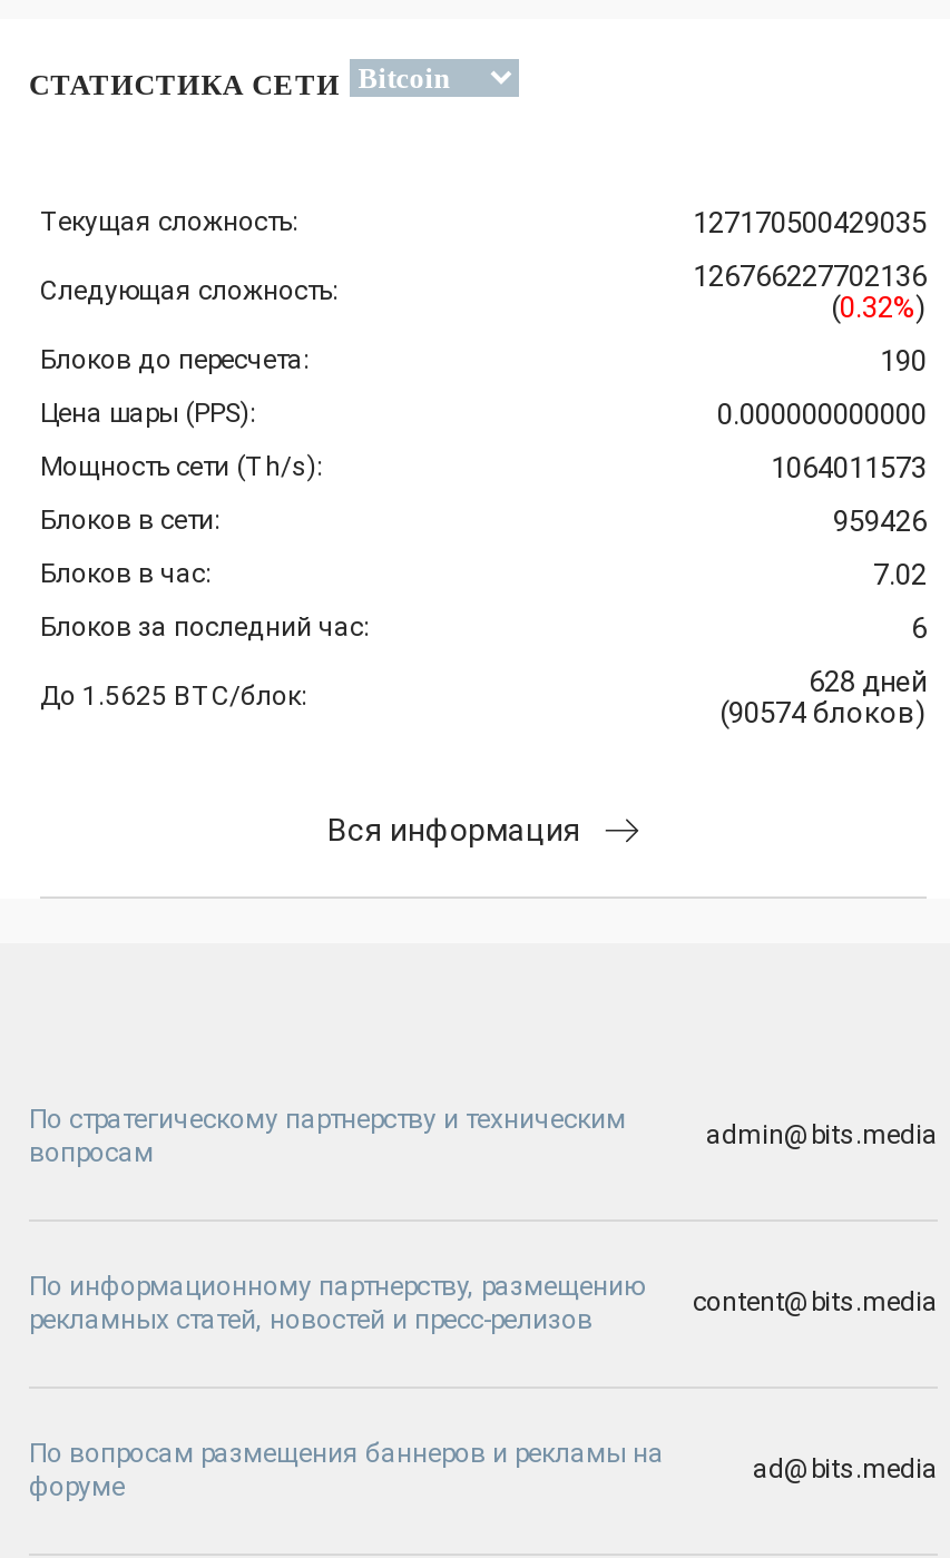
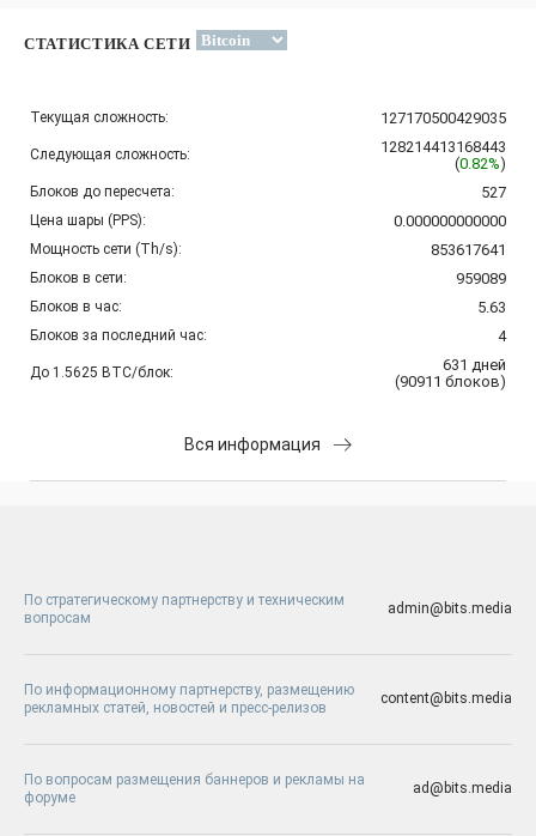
- 126766227702136
+ 128214413168443

- (0.32%)
+ (0.82%)

- 190
+ 527

- 1064011573
+ 853617641

- 959426
+ 959089

- 7.02
+ 5.63

- 6
+ 4

- 628 дней
+ 631 дней

- (90574 блоков)
+ (90911 блоков)
